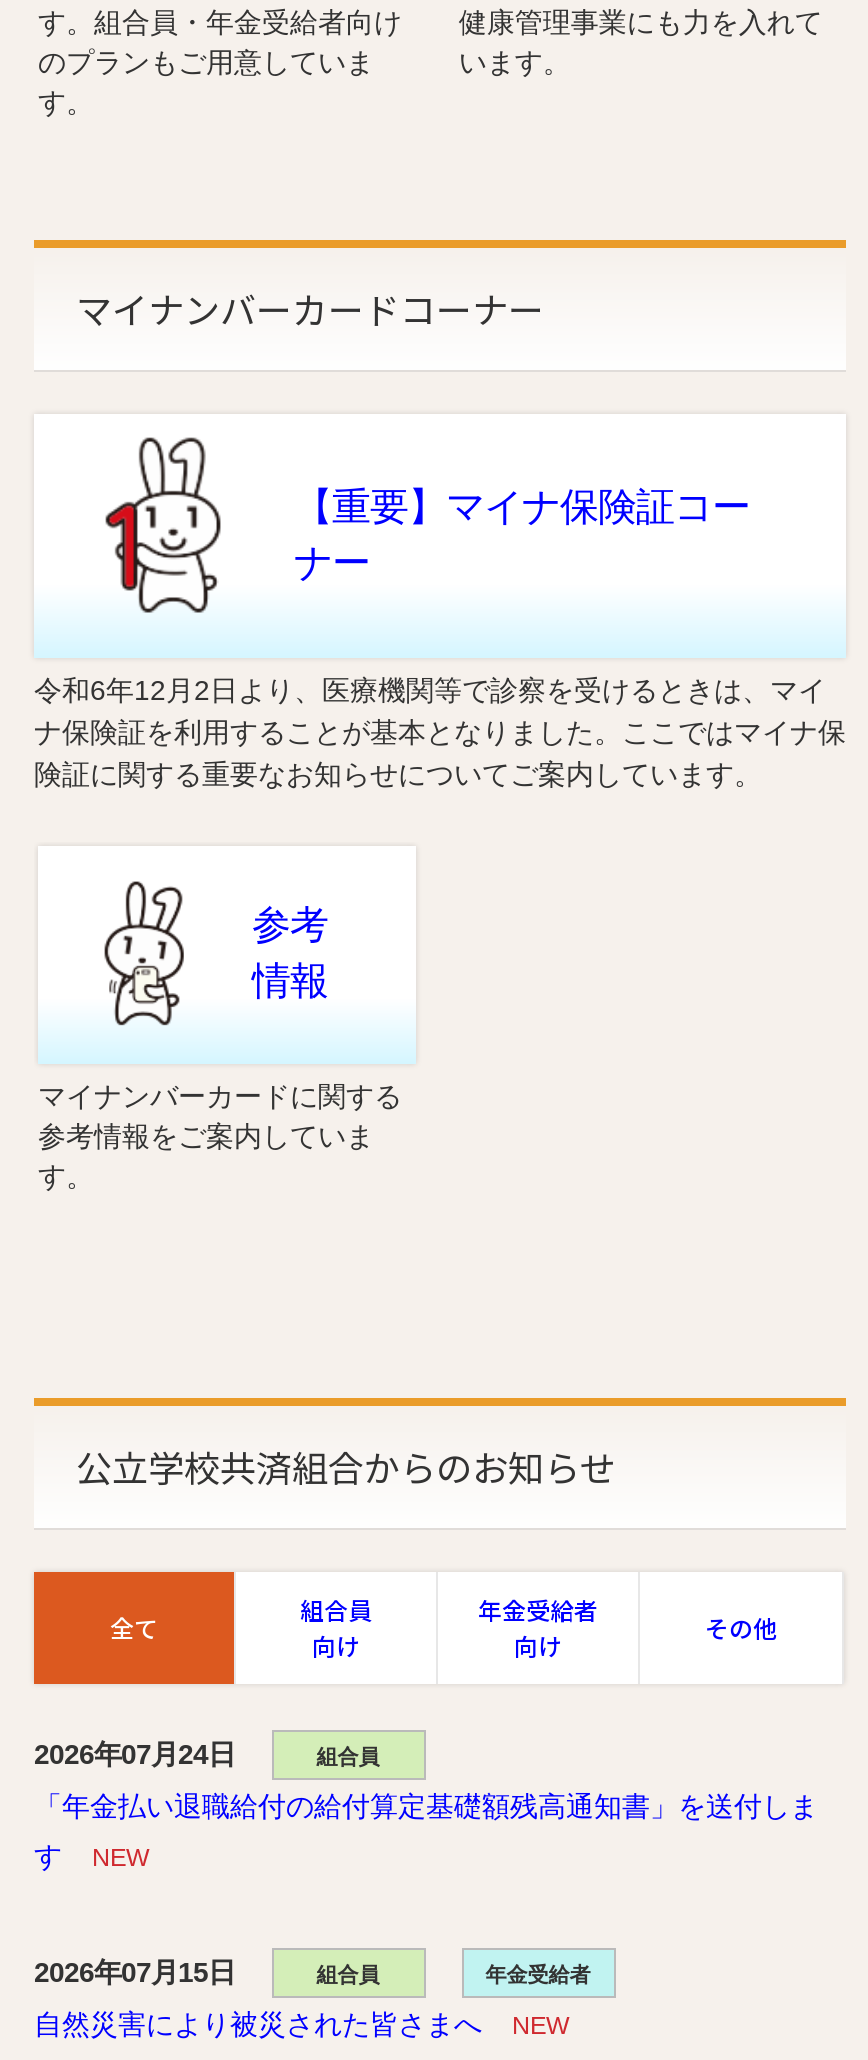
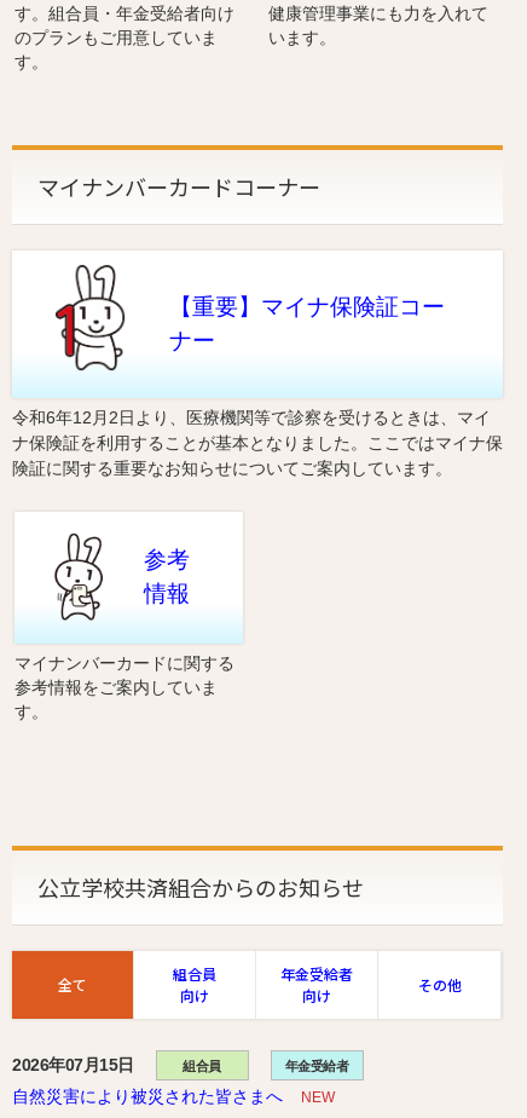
- 2026年07月24日
- 組合員
- 「年金払い退職給付の給付算定基礎額残高通知書」を送付しま
- す
- NEW
